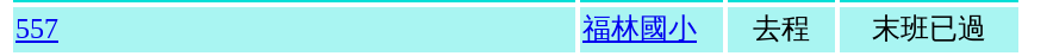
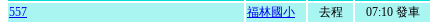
- 末班已過
+ 07:10 發車
